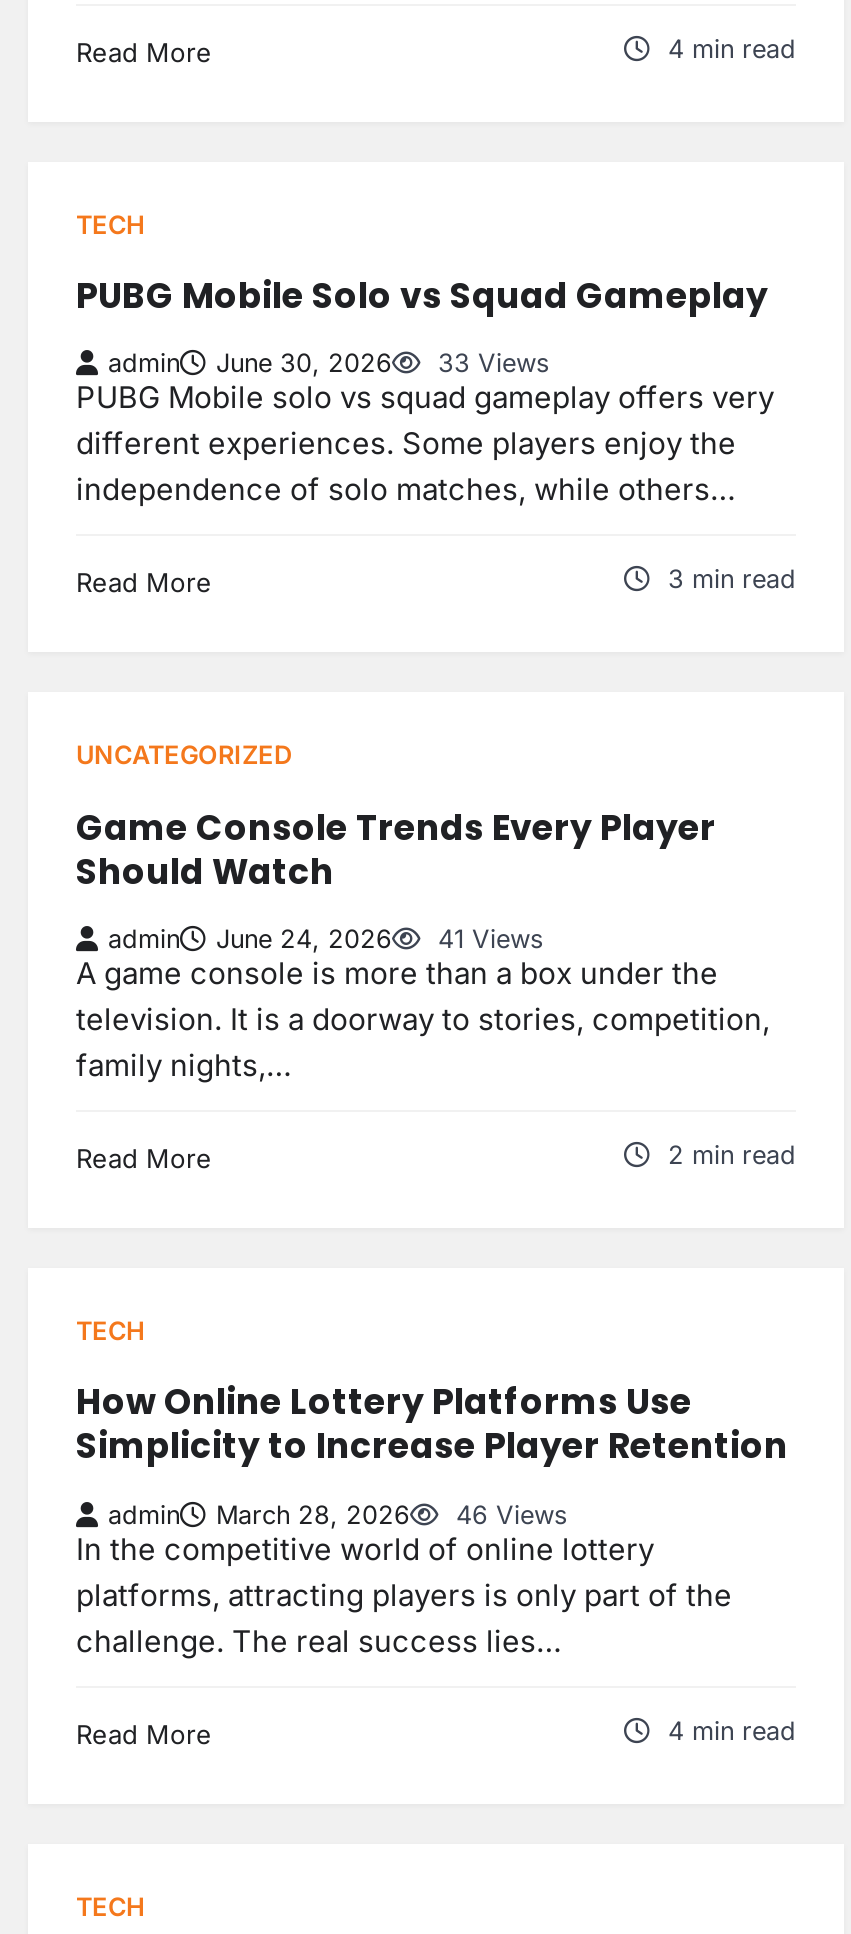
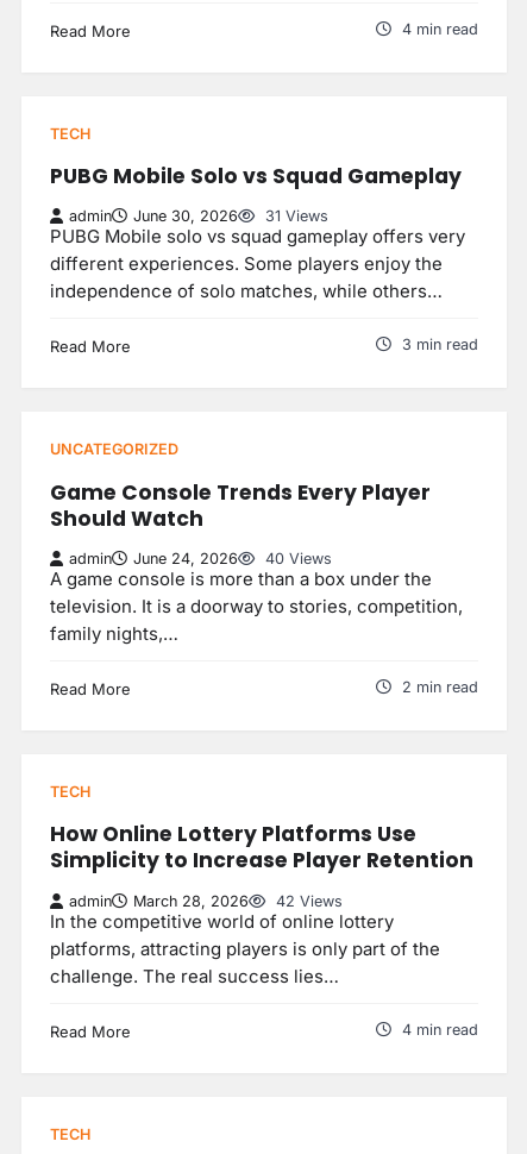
- admin June 30, 2026 33 Views
+ admin June 30, 2026 31 Views

- admin June 24, 2026 41 Views
+ admin June 24, 2026 40 Views

- admin March 28, 2026 46 Views
+ admin March 28, 2026 42 Views
